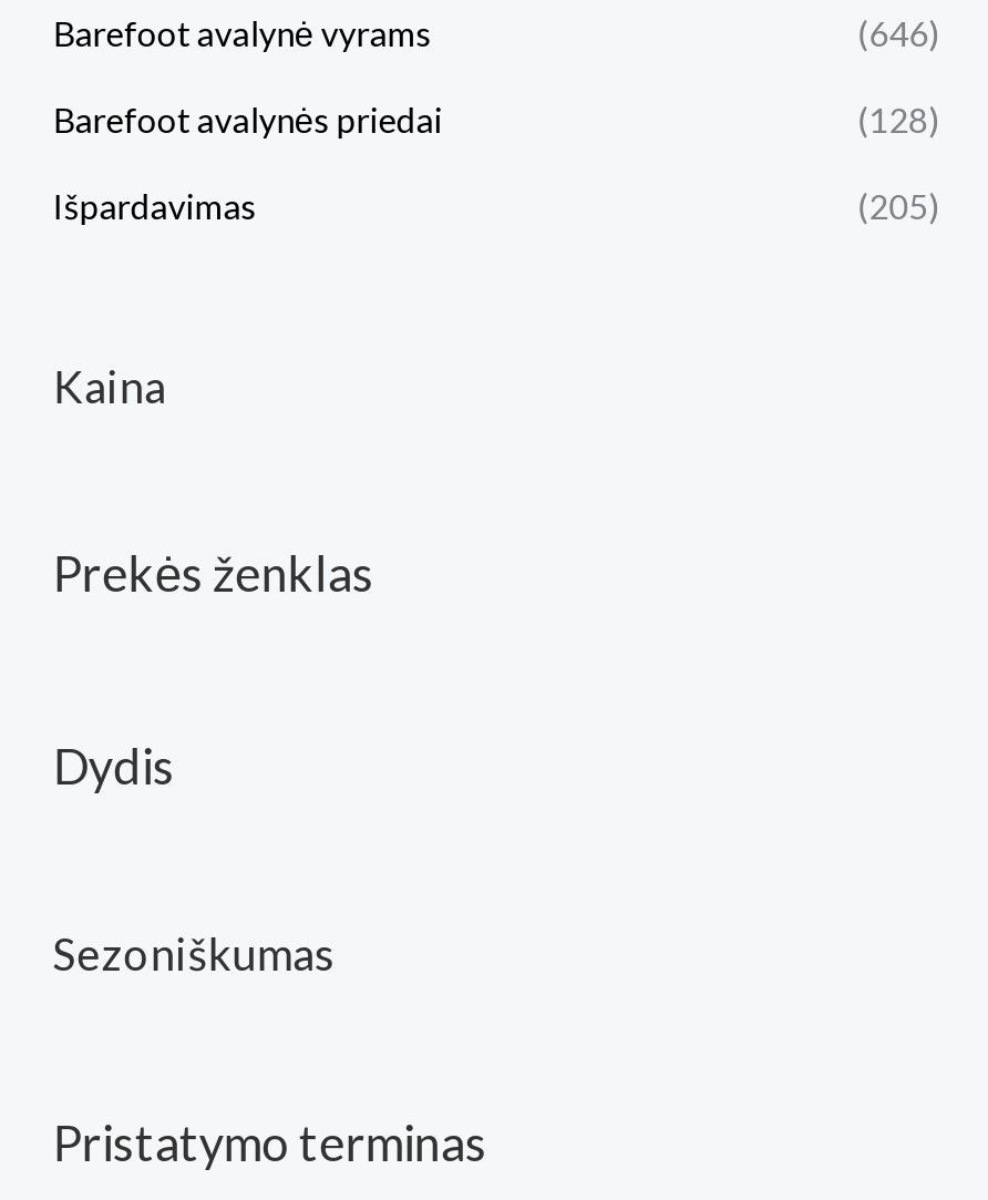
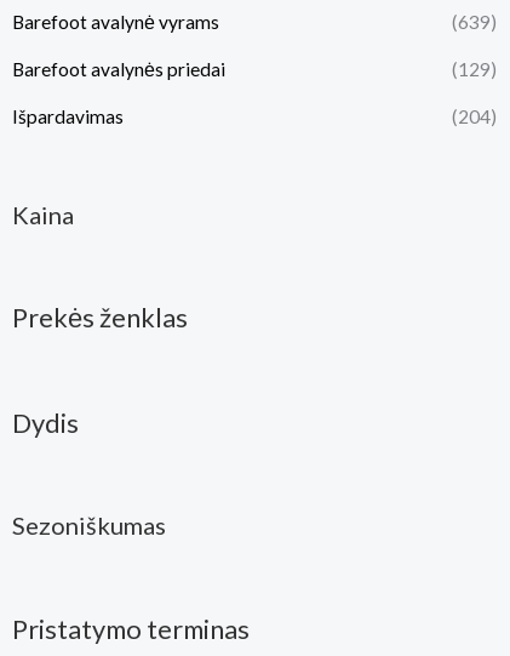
- (646)
+ (639)

- (128)
+ (129)

- (205)
+ (204)
